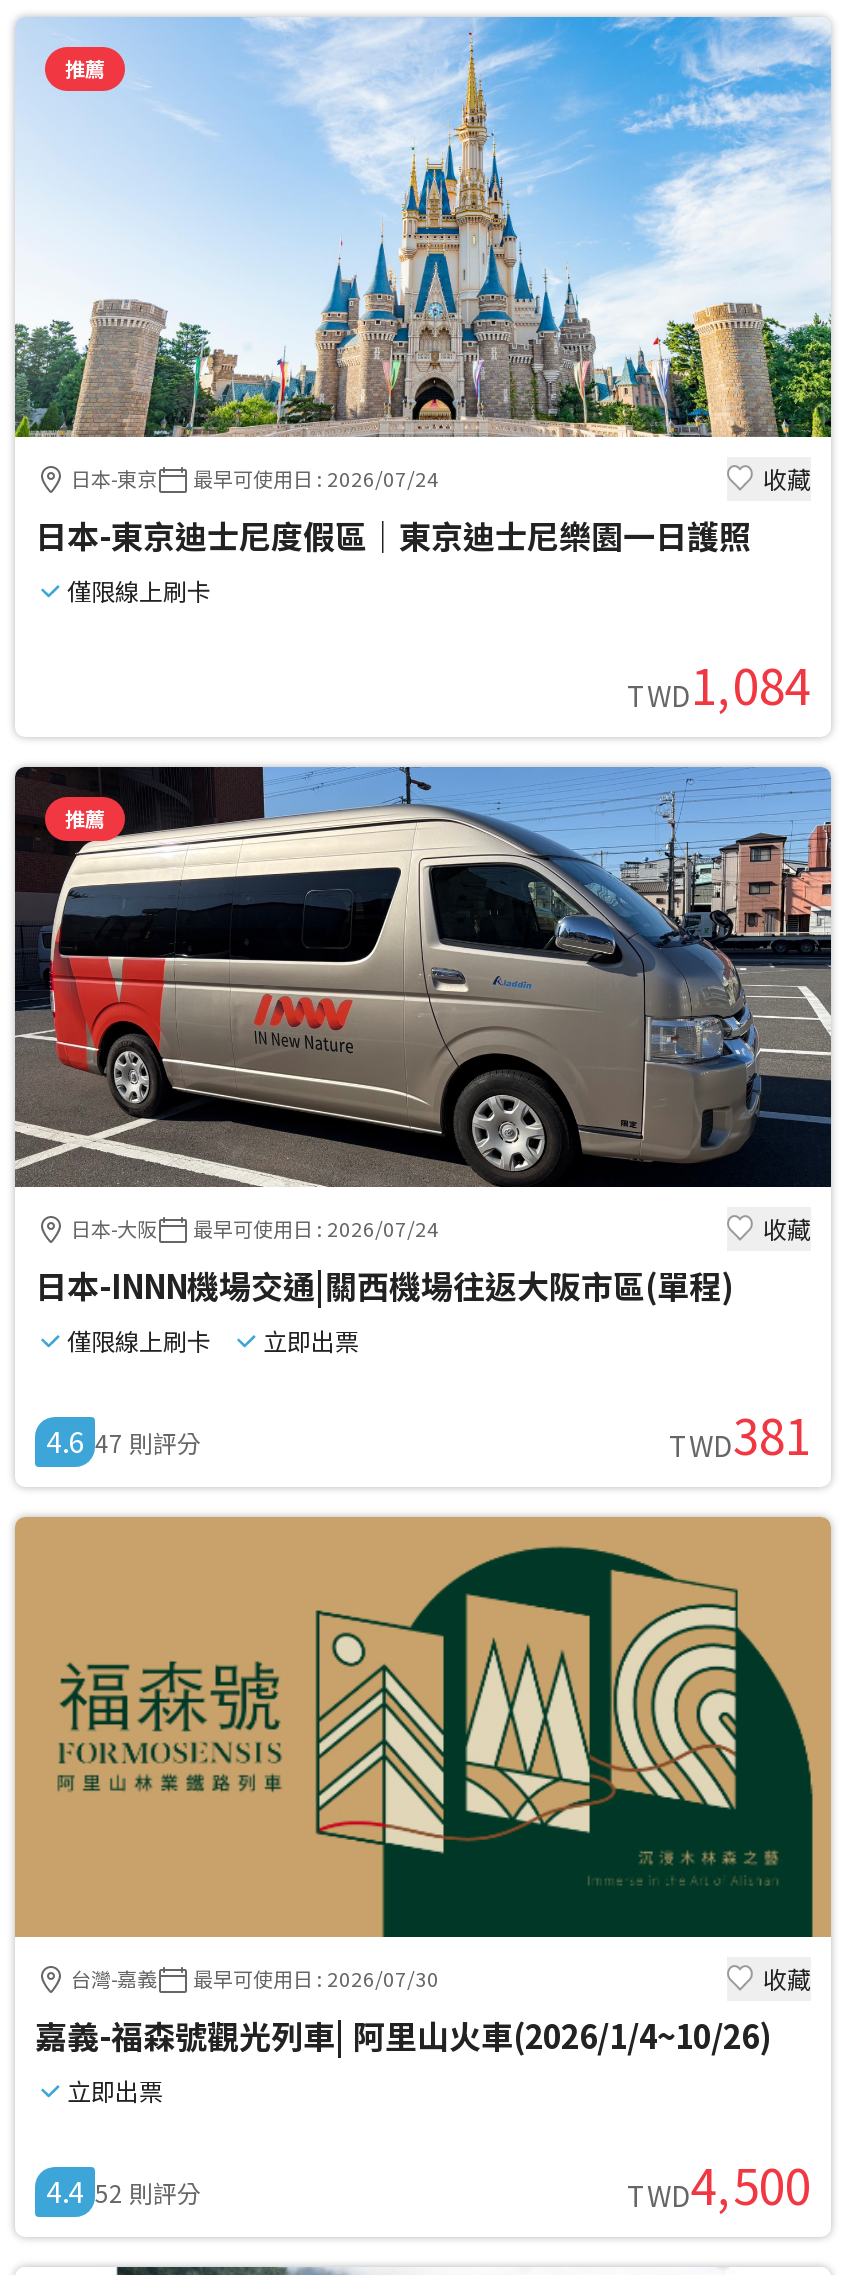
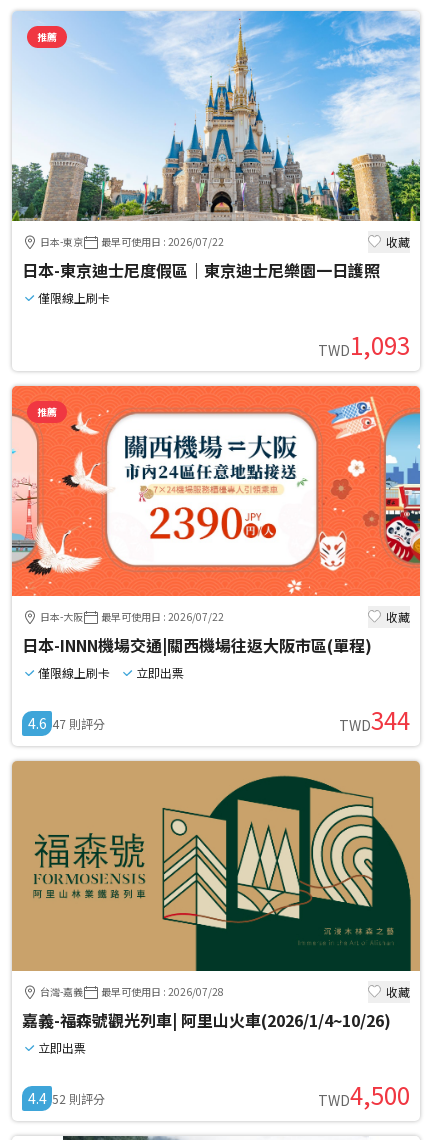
- 最早可使用日: 2026/07/24
+ 最早可使用日: 2026/07/22

- TWD1,084
+ TWD1,093

- [image]
- 最早可使用日: 2026/07/24
+ [image]
+ 最早可使用日: 2026/07/22

- TWD381
+ TWD344

- 最早可使用日: 2026/07/30
+ 最早可使用日: 2026/07/28
